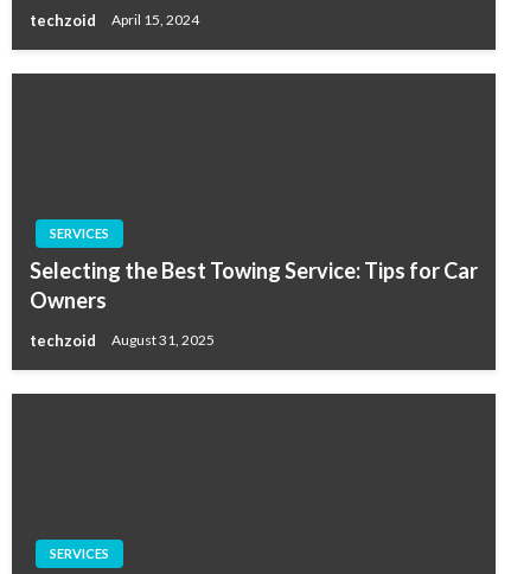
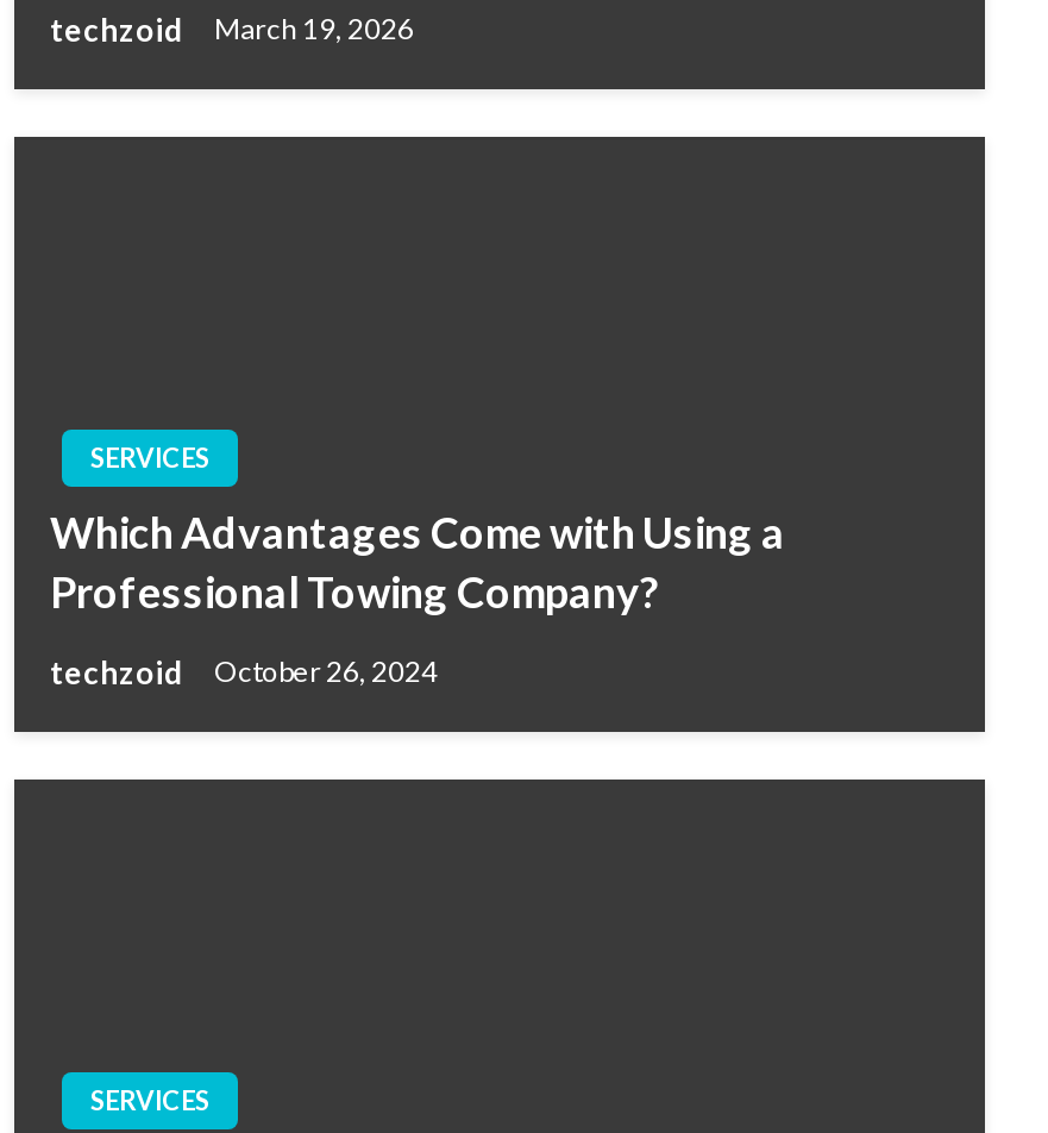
- techzoid April 15, 2024
+ techzoid March 19, 2026

- Selecting the Best Towing Service: Tips for Car
- Owners
+ Which Advantages Come with Using a
+ Professional Towing Company?

- techzoid August 31, 2025
+ techzoid October 26, 2024
